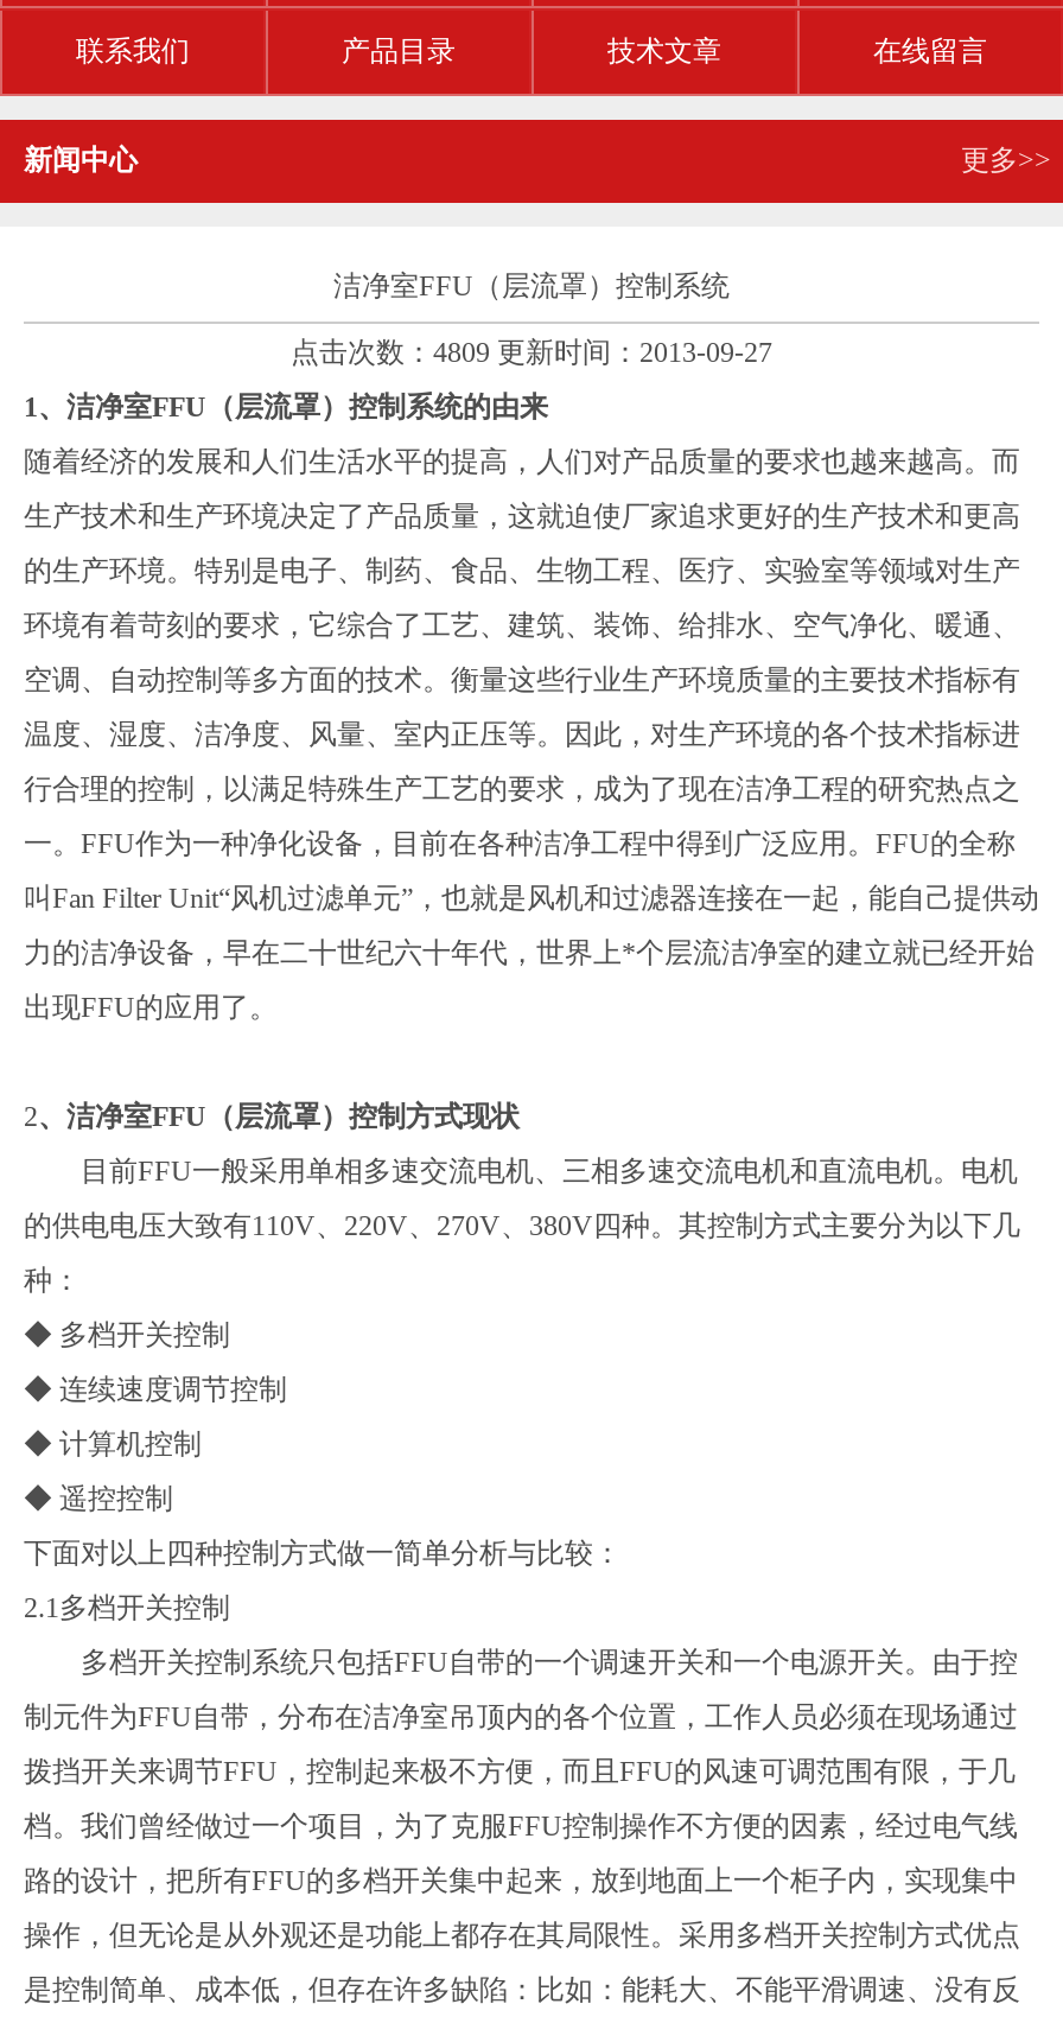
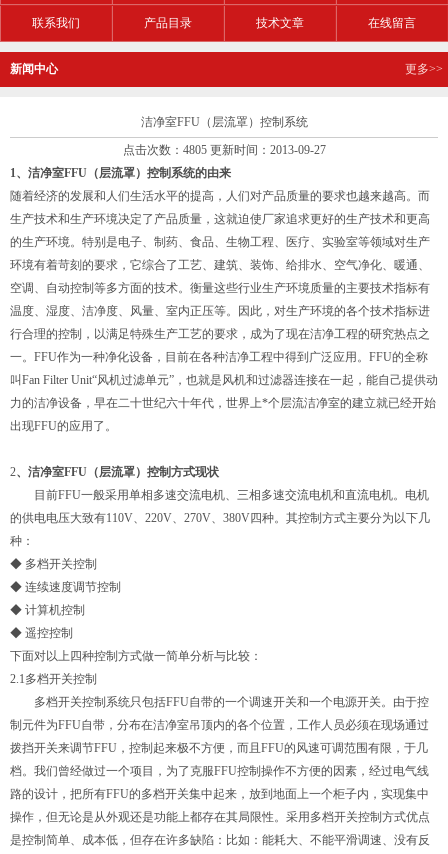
- 点击次数：4809 更新时间：2013-09-27
+ 点击次数：4805 更新时间：2013-09-27
